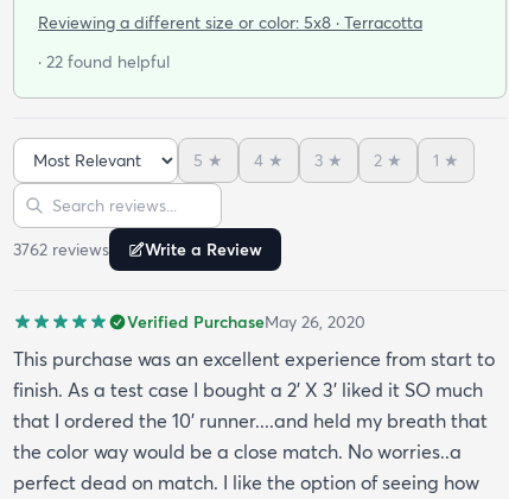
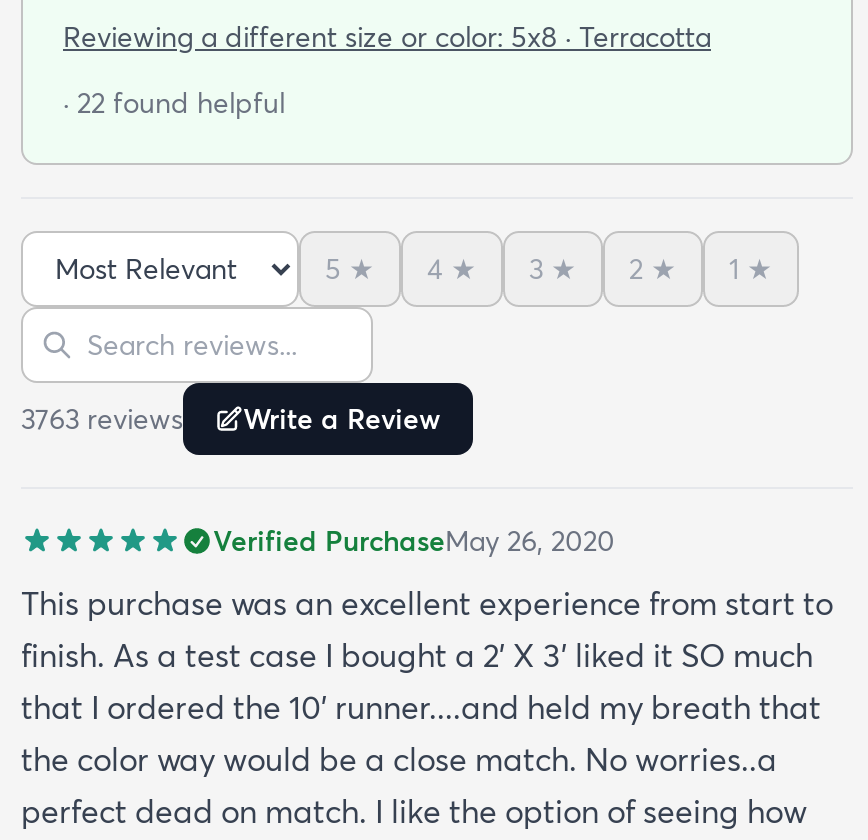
- 3762 reviews Write a Review
+ 3763 reviews Write a Review
